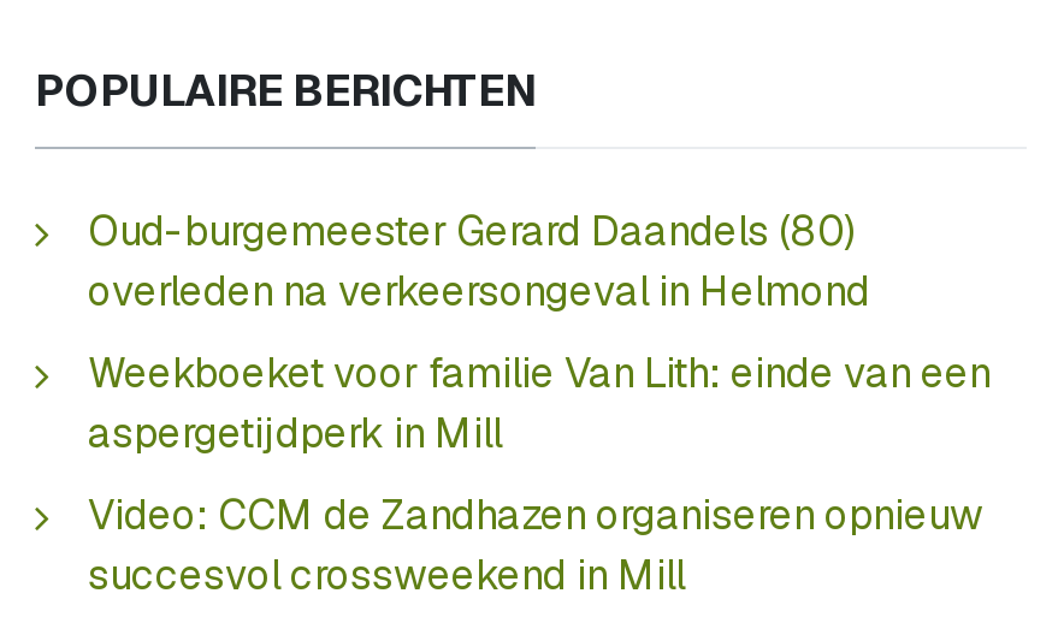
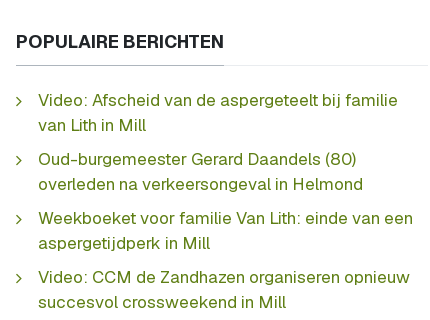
+ Video: Afscheid van de aspergeteelt bij familie
+ van Lith in Mill
